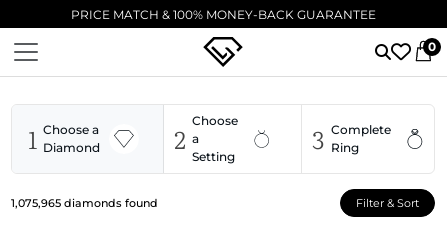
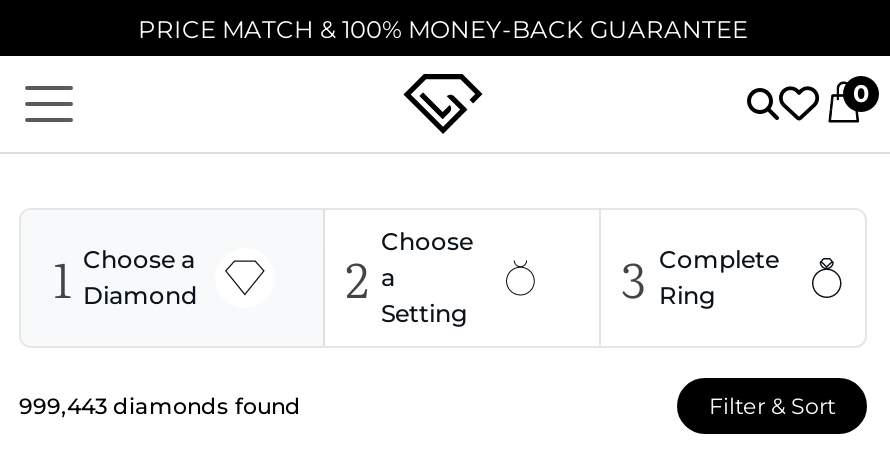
- 1,075,965 diamonds found
+ 999,443 diamonds found
